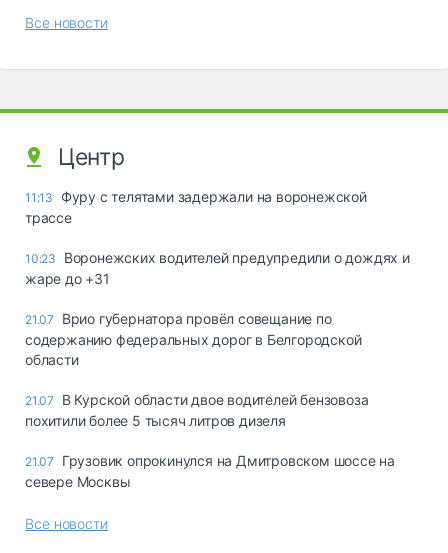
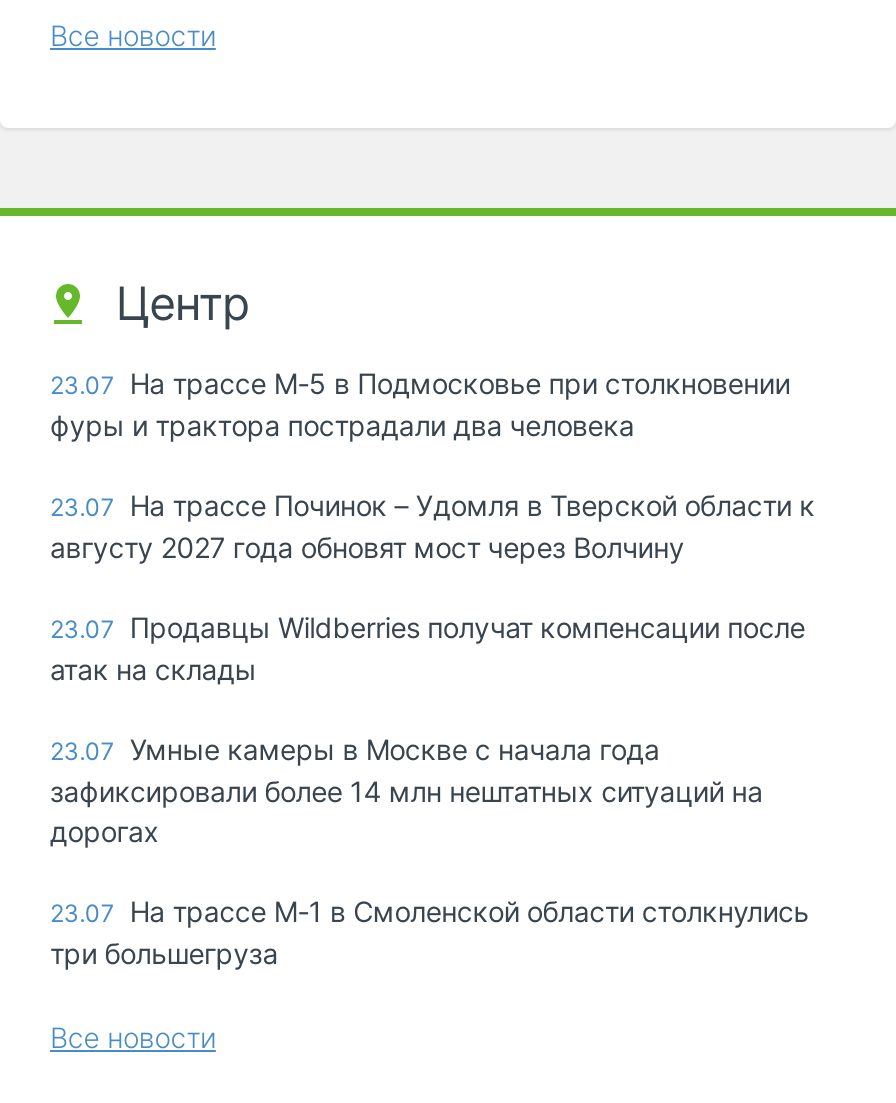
- 11:13 Фуру с телятами задержали на воронежской
- трассе
+ 23.07 На трассе М-5 в Подмосковье при столкновении
+ фуры и трактора пострадали два человека

- 10:23 Воронежских водителей предупредили о дождях и
- жаре до +31
+ 23.07 На трассе Починок – Удомля в Тверской области к
+ августу 2027 года обновят мост через Волчину

- 21.07 Врио губернатора провёл совещание по
- содержанию федеральных дорог в Белгородской
- области
+ 23.07 Продавцы Wildberries получат компенсации после
+ атак на склады

- 21.07 В Курской области двое водителей бензовоза
- похитили более 5 тысяч литров дизеля
+ 23.07 Умные камеры в Москве с начала года
+ зафиксировали более 14 млн нештатных ситуаций на
+ дорогах

- 21.07 Грузовик опрокинулся на Дмитровском шоссе на
- севере Москвы
+ 23.07 На трассе М-1 в Смоленской области столкнулись
+ три большегруза
